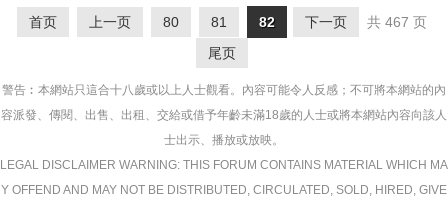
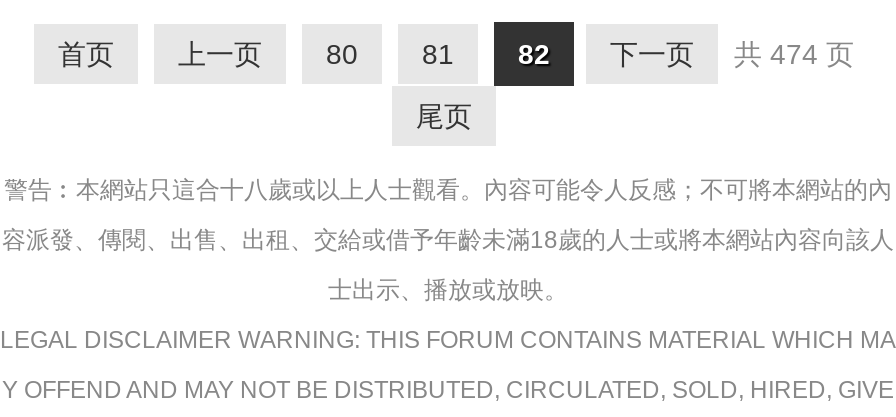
- 首页 上一页 80 81 82 下一页 共 467 页
+ 首页 上一页 80 81 82 下一页 共 474 页
